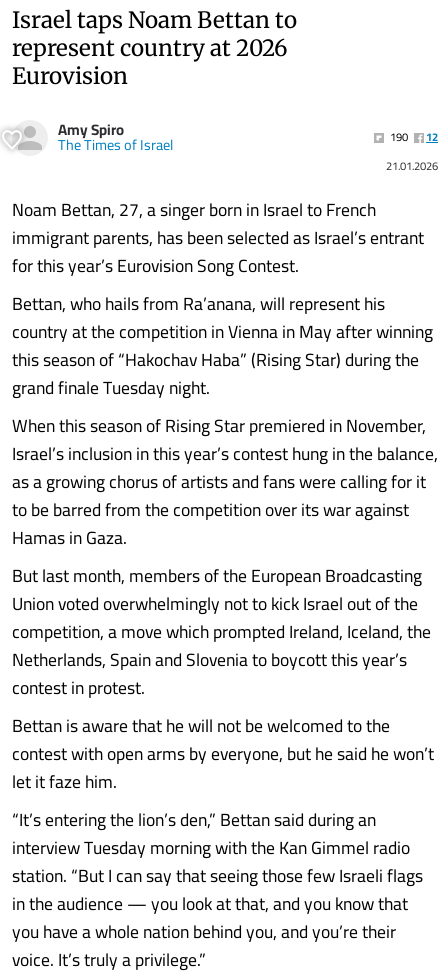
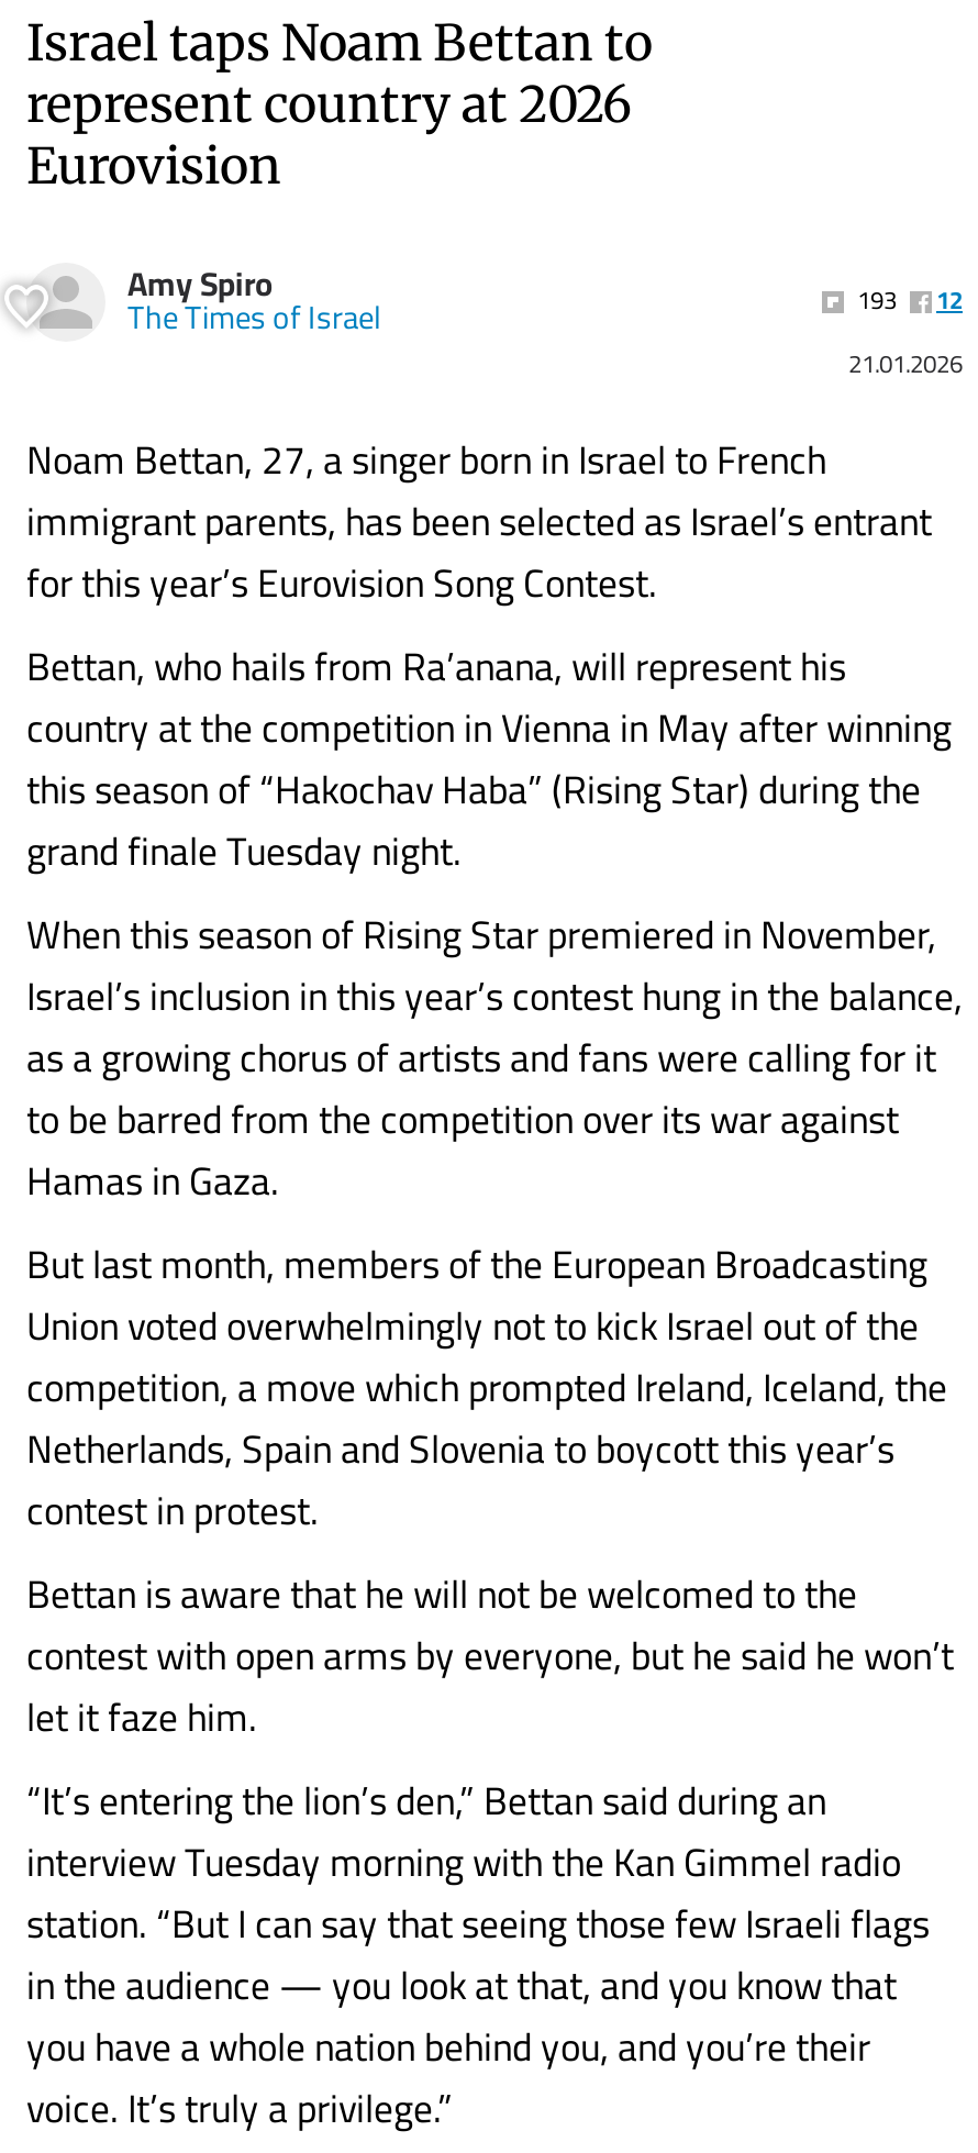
- 190 12
+ 193 12
